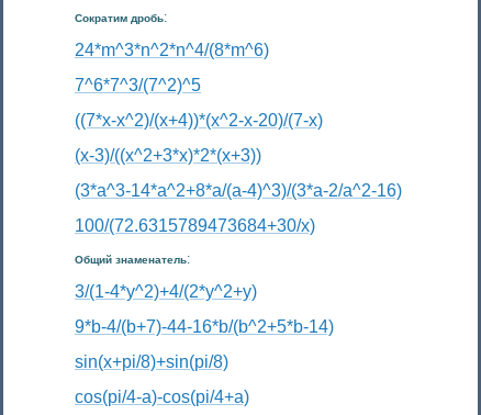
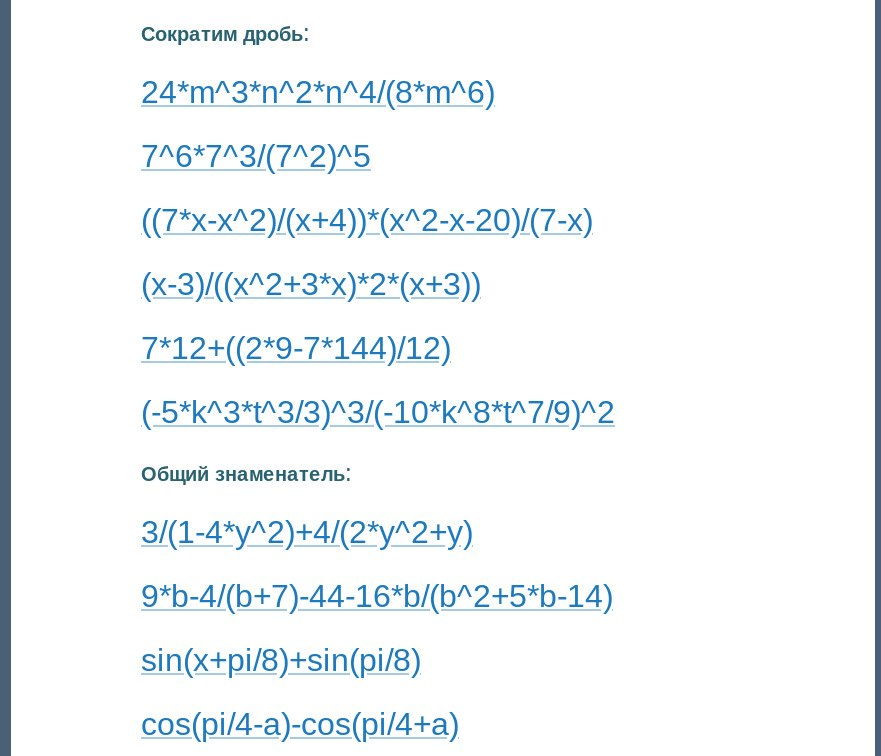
- (3*a^3-14*a^2+8*a/(a-4)^3)/(3*a-2/a^2-16)
+ 7*12+((2*9-7*144)/12)

- 100/(72.6315789473684+30/x)
+ (-5*k^3*t^3/3)^3/(-10*k^8*t^7/9)^2
